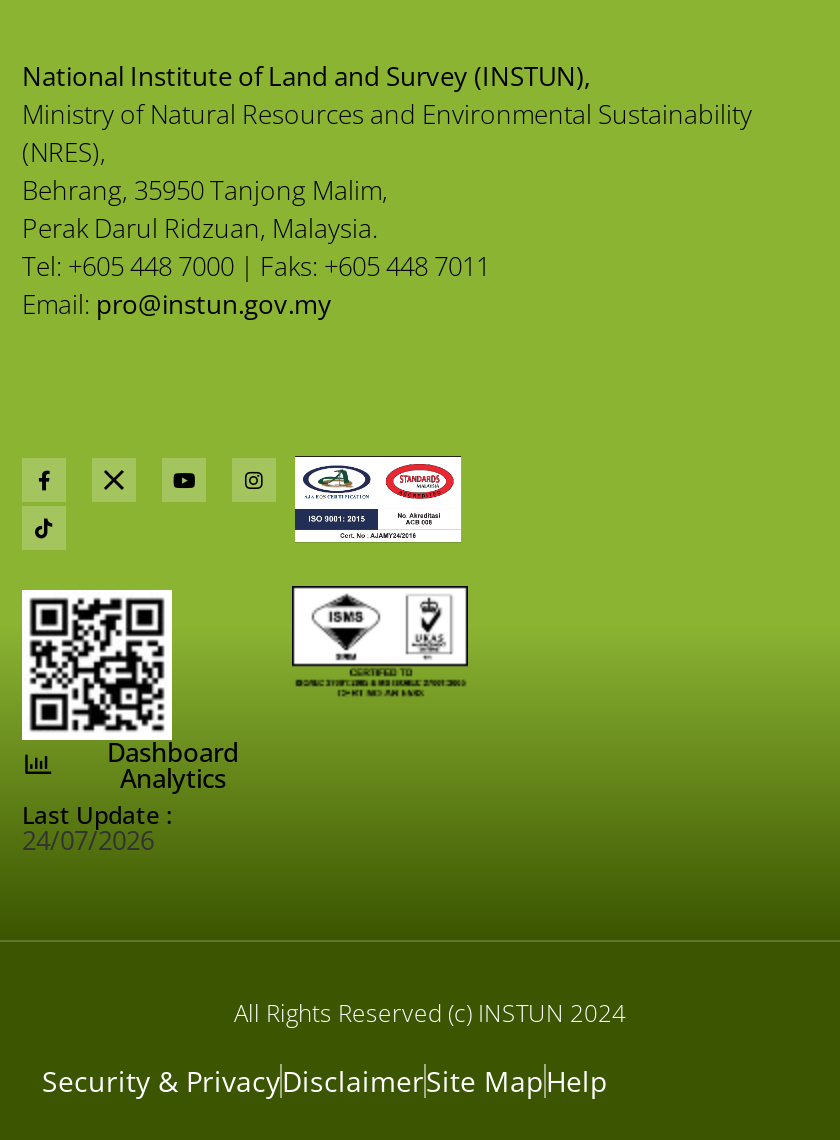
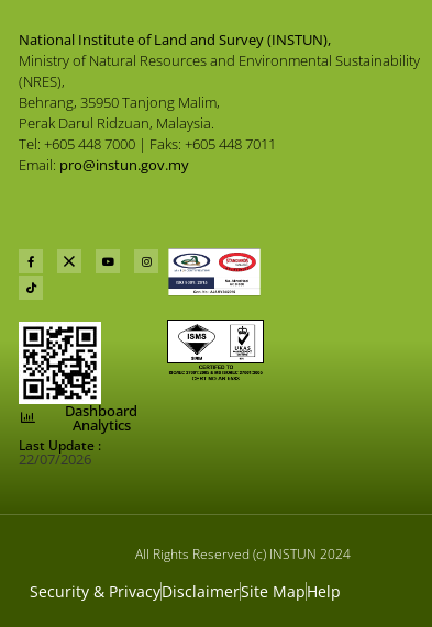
- 24/07/2026
+ 22/07/2026
